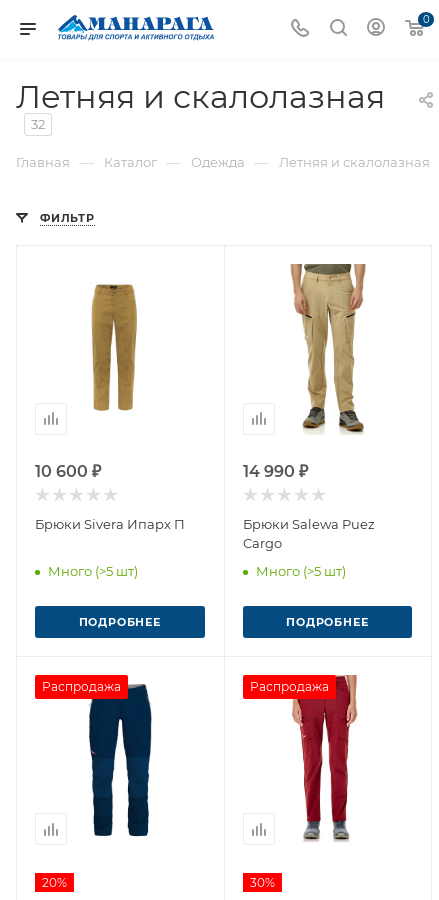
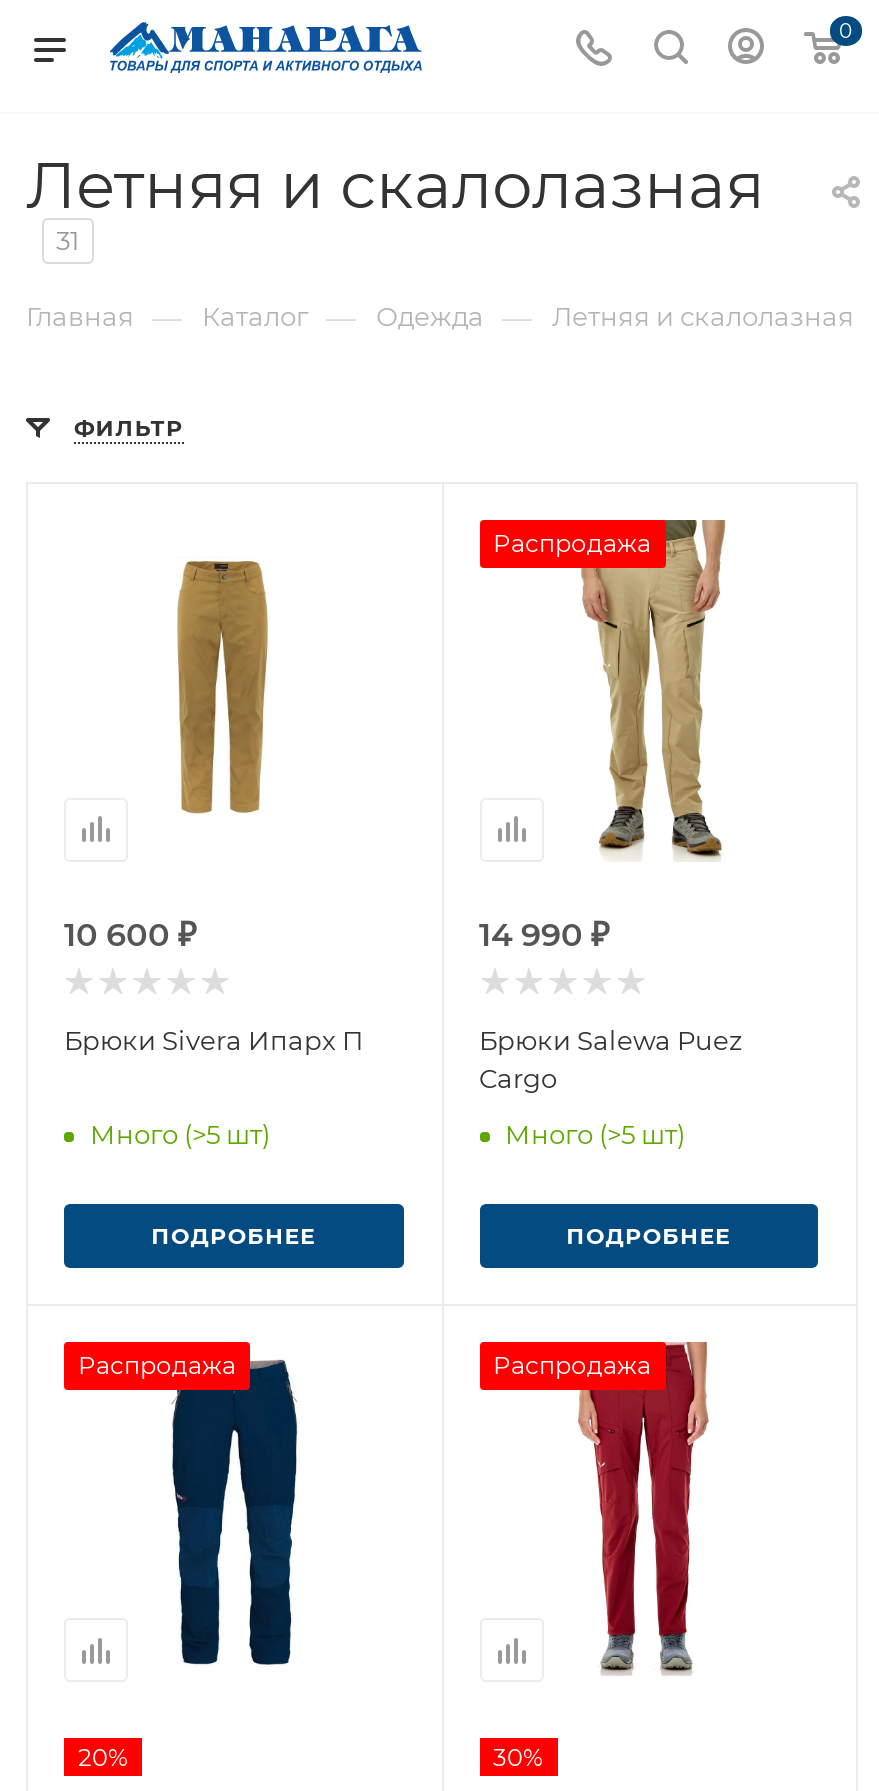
- 32
+ 31

+ Распродажа
